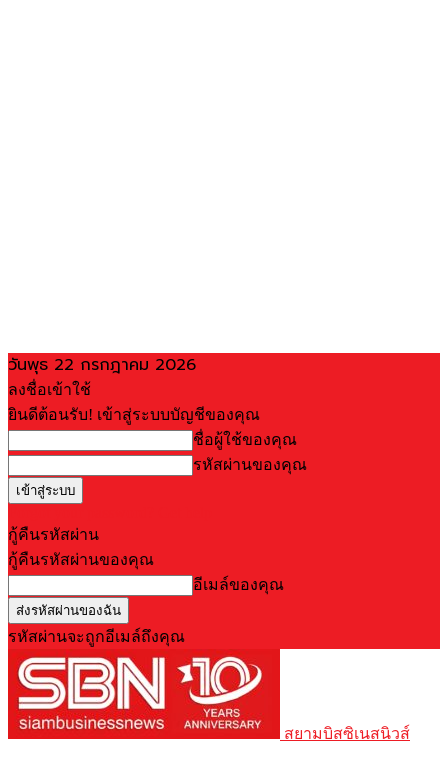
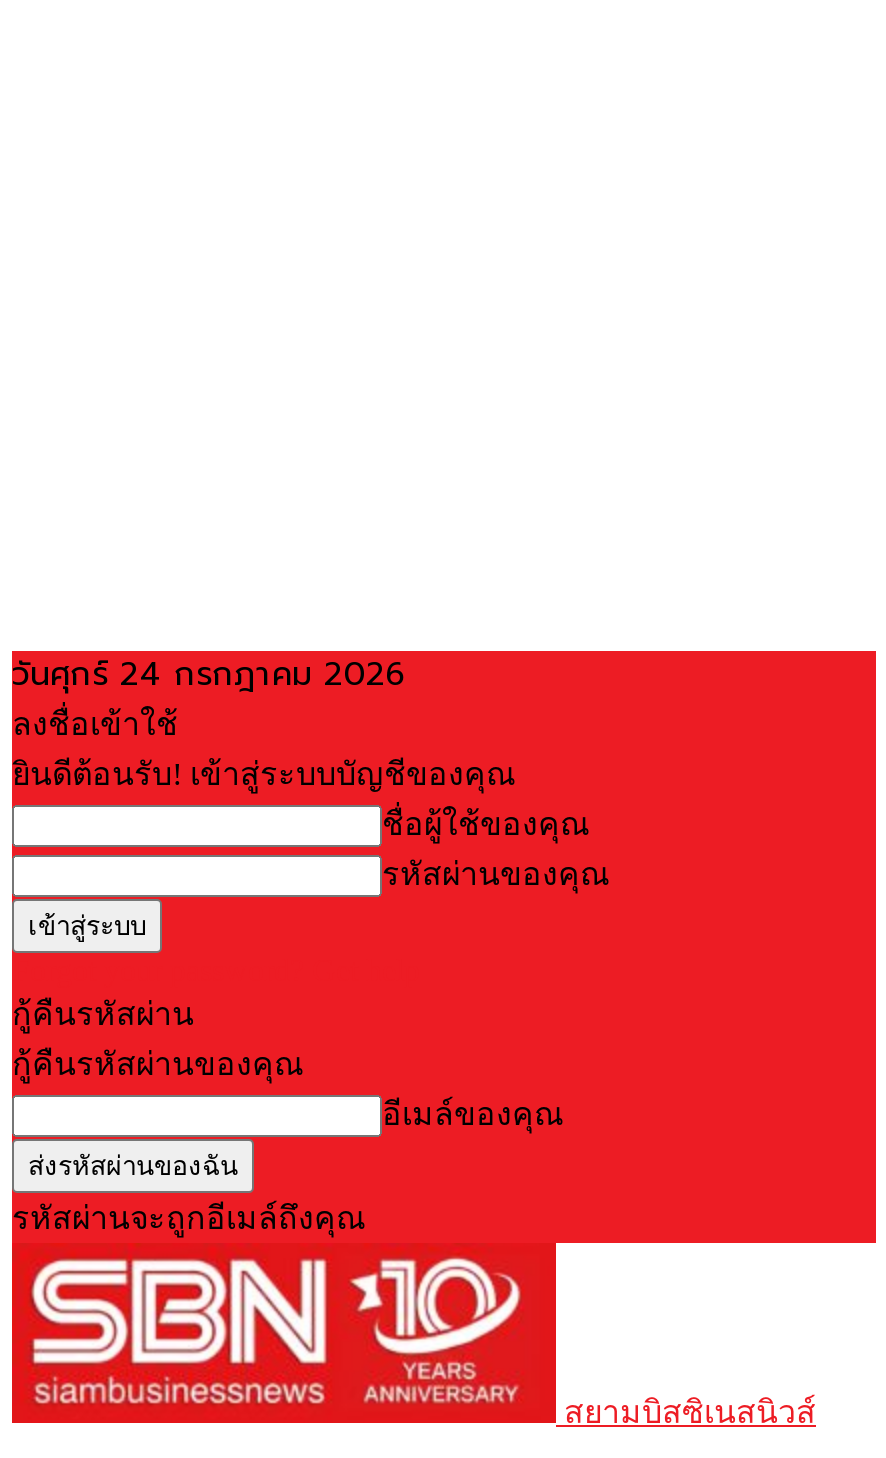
- วันพุธ 22 กรกฎาคม 2026
+ วันศุกร์ 24 กรกฎาคม 2026
